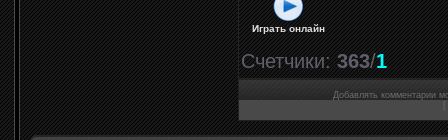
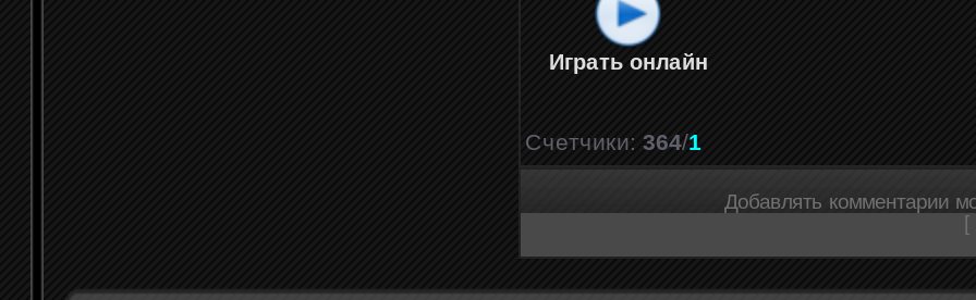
- Счетчики: 363/1
+ Счетчики: 364/1
